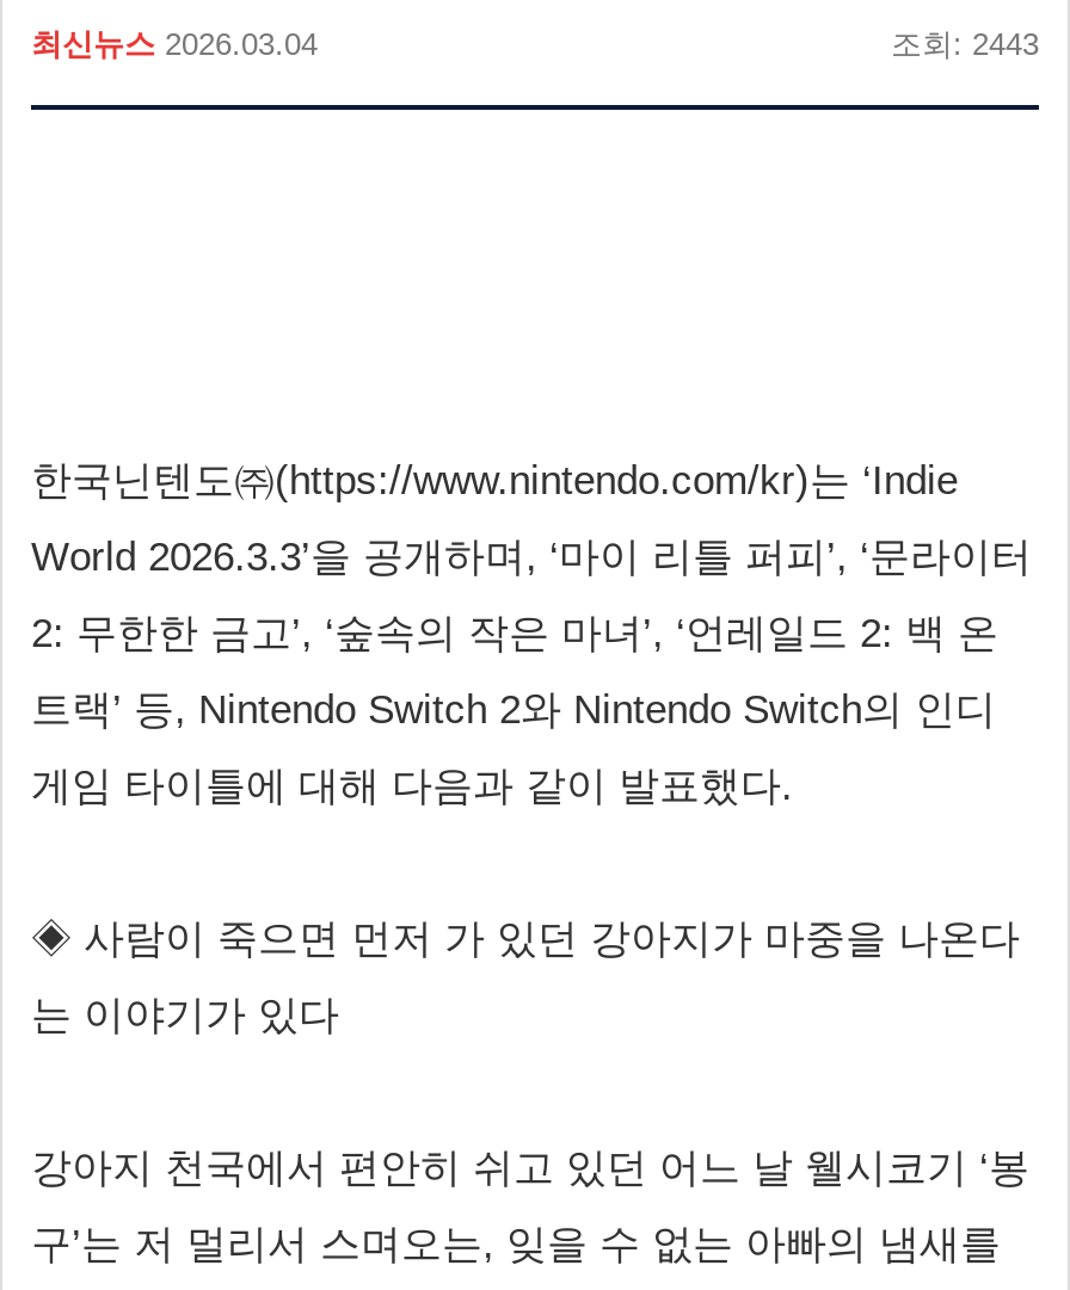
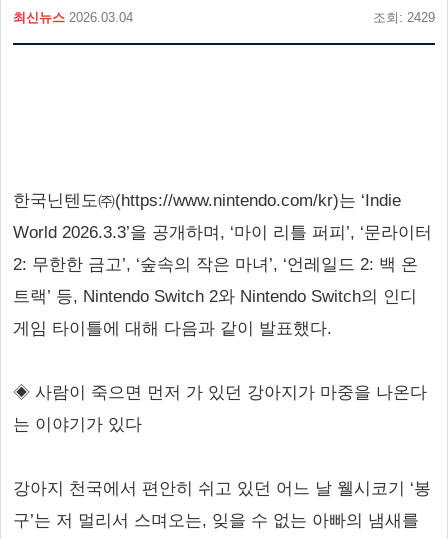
- 조회: 2443
+ 조회: 2429
